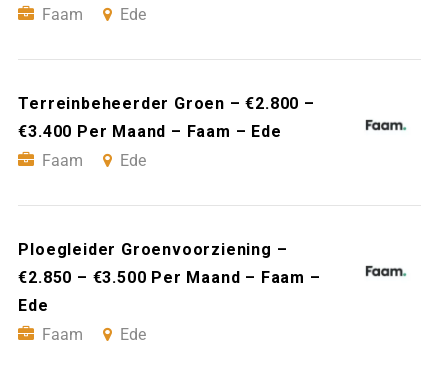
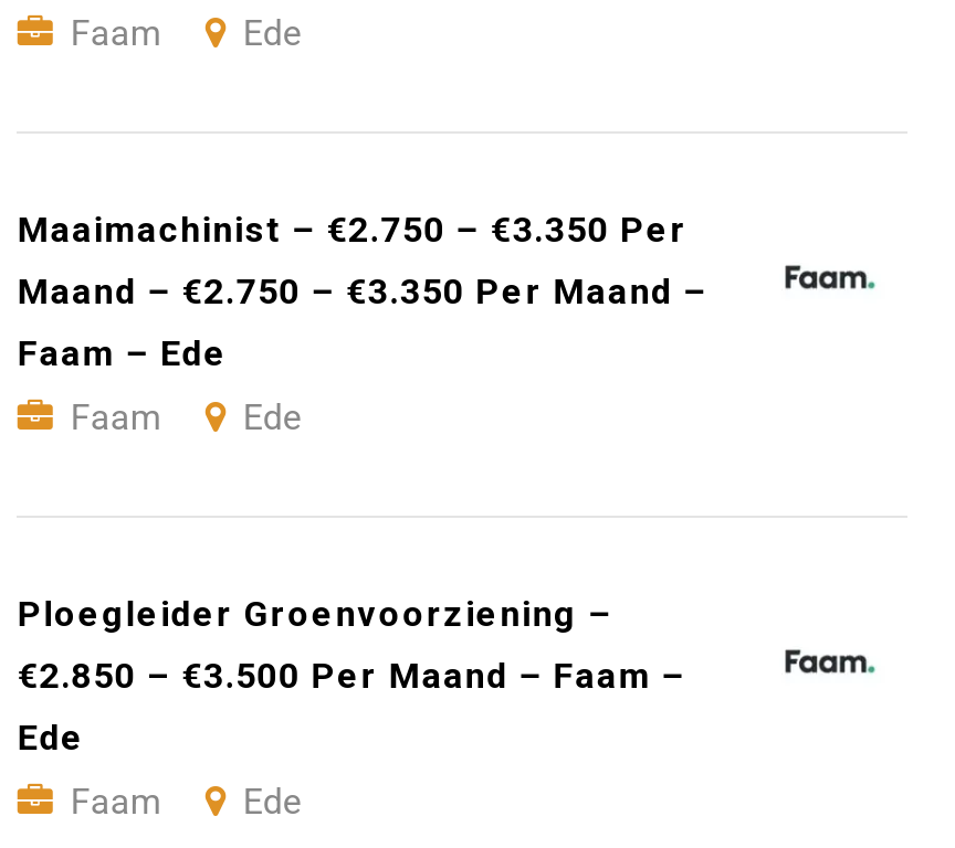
- Terreinbeheerder Groen – €2.800 –
- €3.400 Per Maand – Faam – Ede
+ Maaimachinist – €2.750 – €3.350 Per
+ Maand – €2.750 – €3.350 Per Maand –
+ Faam – Ede
